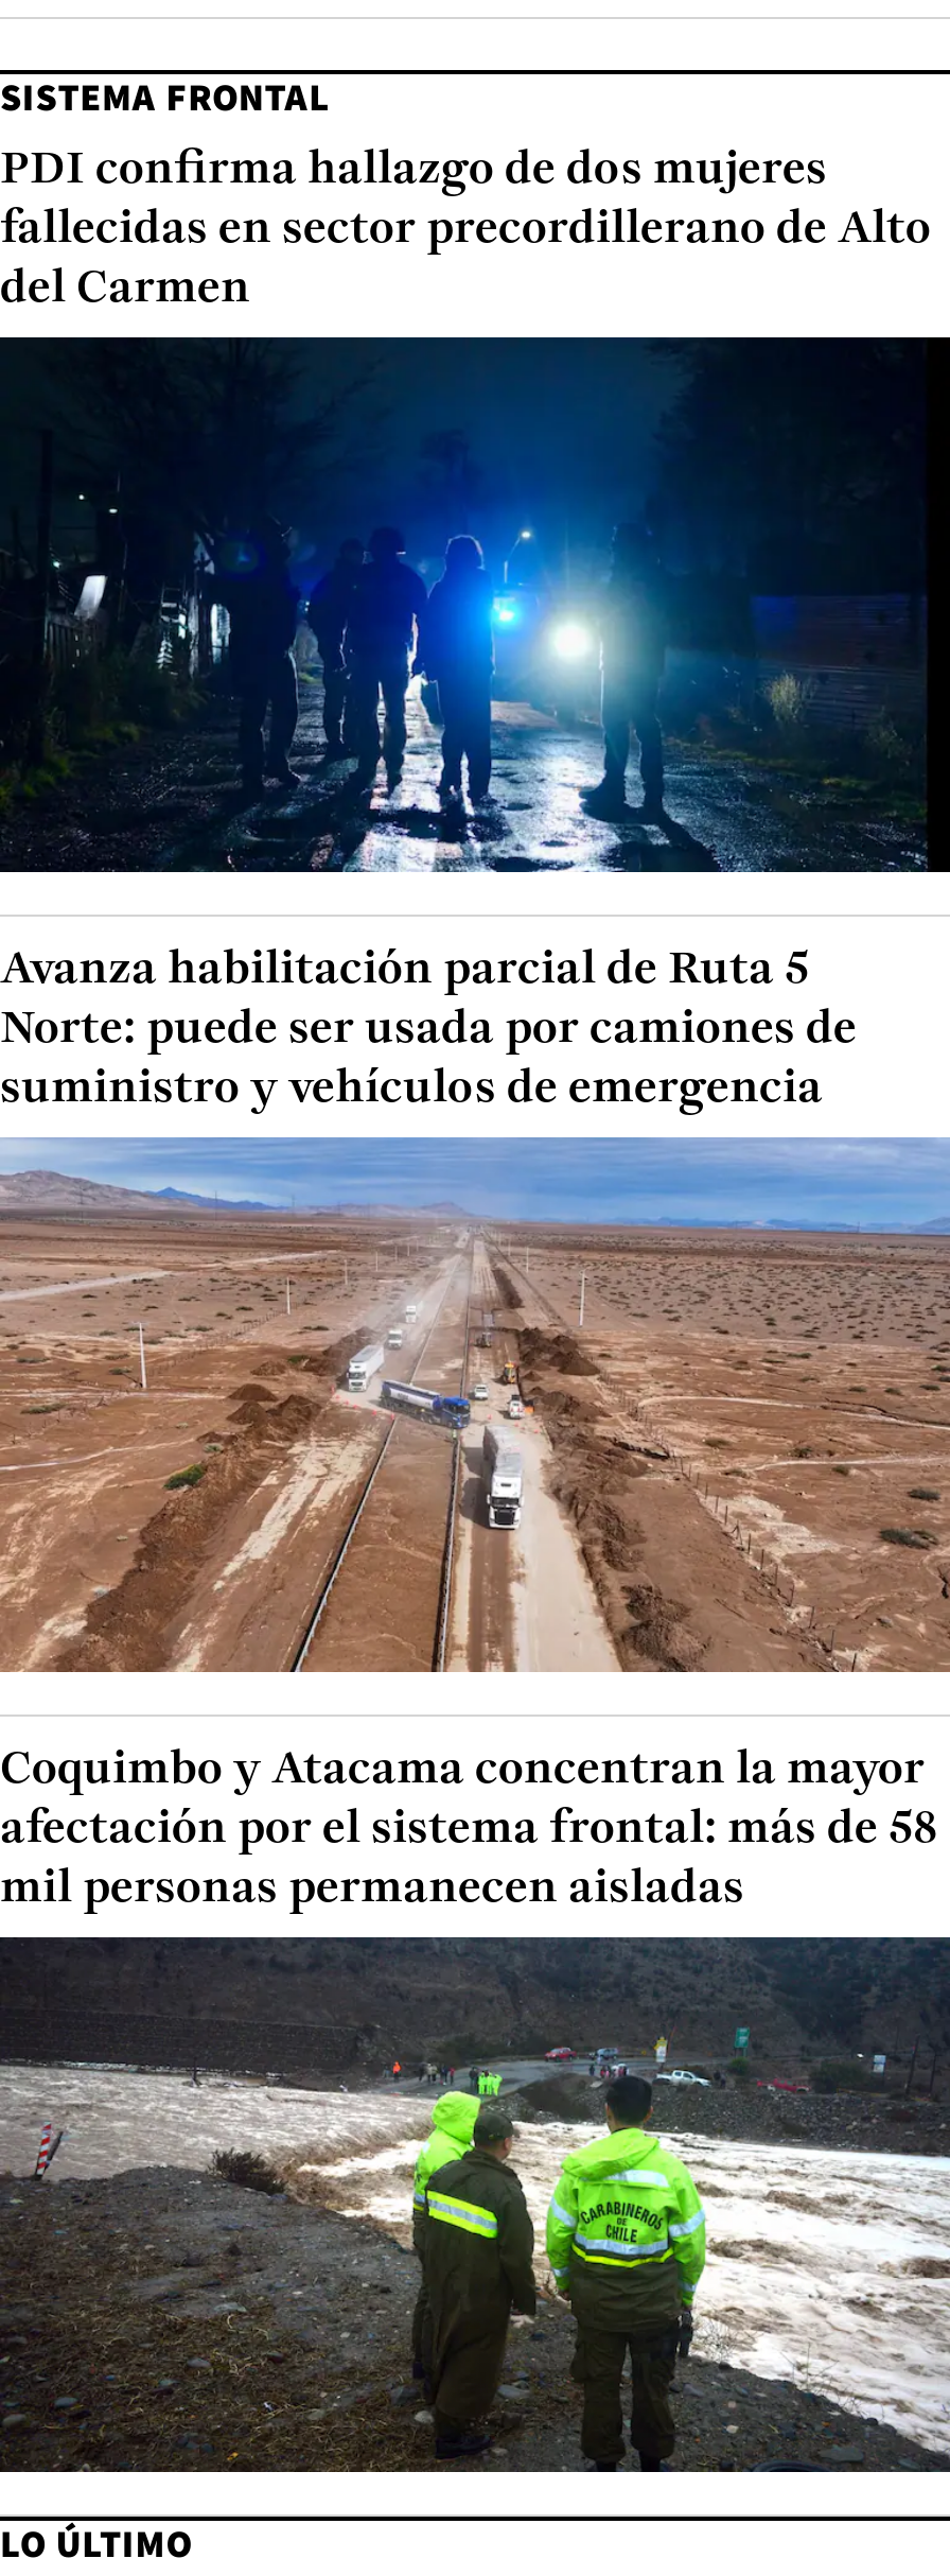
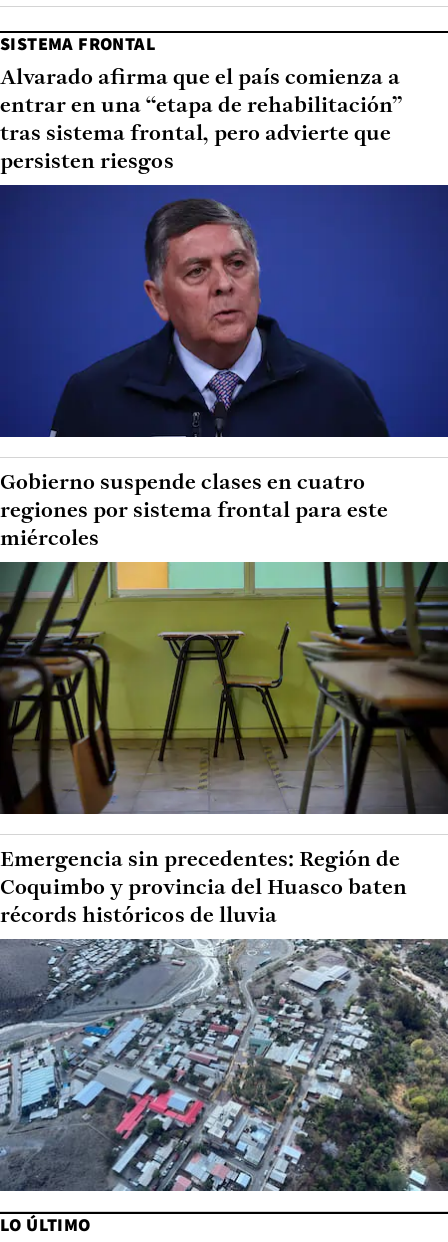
- PDI confirma hallazgo de dos mujeres
- fallecidas en sector precordillerano de Alto
- del Carmen
+ Alvarado afirma que el país comienza a
+ entrar en una “etapa de rehabilitación”
+ tras sistema frontal, pero advierte que
+ persisten riesgos

- [image]
- Avanza habilitación parcial de Ruta 5
- Norte: puede ser usada por camiones de
- suministro y vehículos de emergencia
+ [image]
+ Gobierno suspende clases en cuatro
+ regiones por sistema frontal para este
+ miércoles

- [image]
- Coquimbo y Atacama concentran la mayor
- afectación por el sistema frontal: más de 58
- mil personas permanecen aisladas
+ [image]
+ Emergencia sin precedentes: Región de
+ Coquimbo y provincia del Huasco baten
+ récords históricos de lluvia

- [image]
+ [image]
